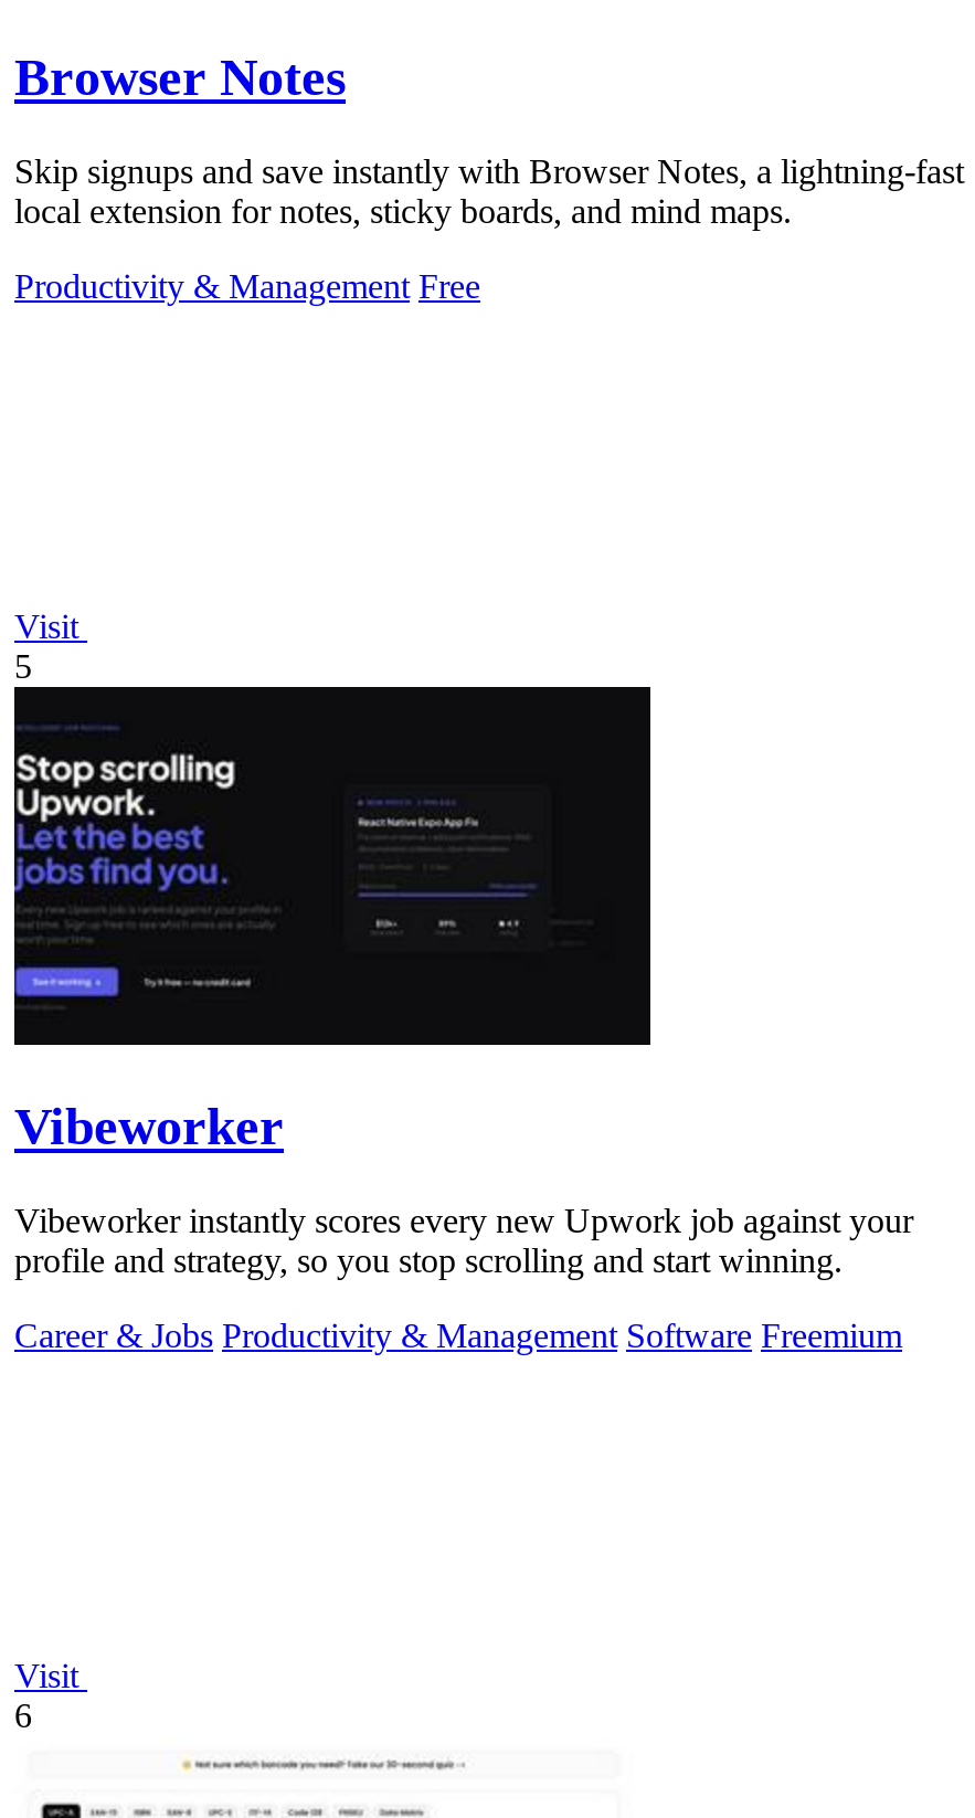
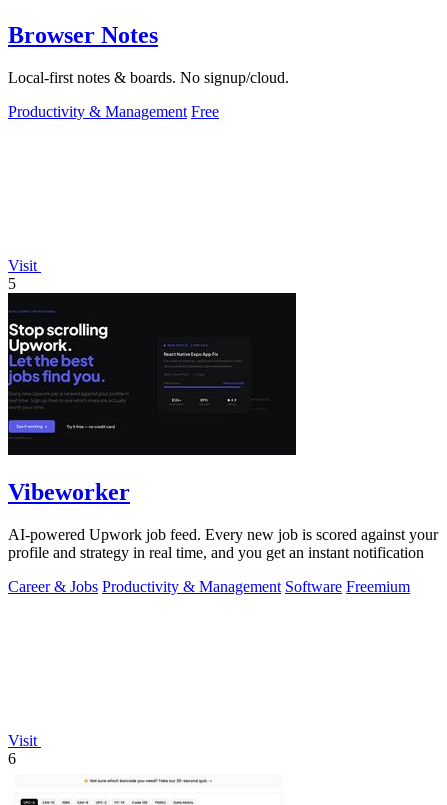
- Skip signups and save instantly with Browser Notes, a lightning-fast
- local extension for notes, sticky boards, and mind maps.
+ Local-first notes & boards. No signup/cloud.

- Vibeworker instantly scores every new Upwork job against your
- profile and strategy, so you stop scrolling and start winning.
+ AI-powered Upwork job feed. Every new job is scored against your
+ profile and strategy in real time, and you get an instant notification
